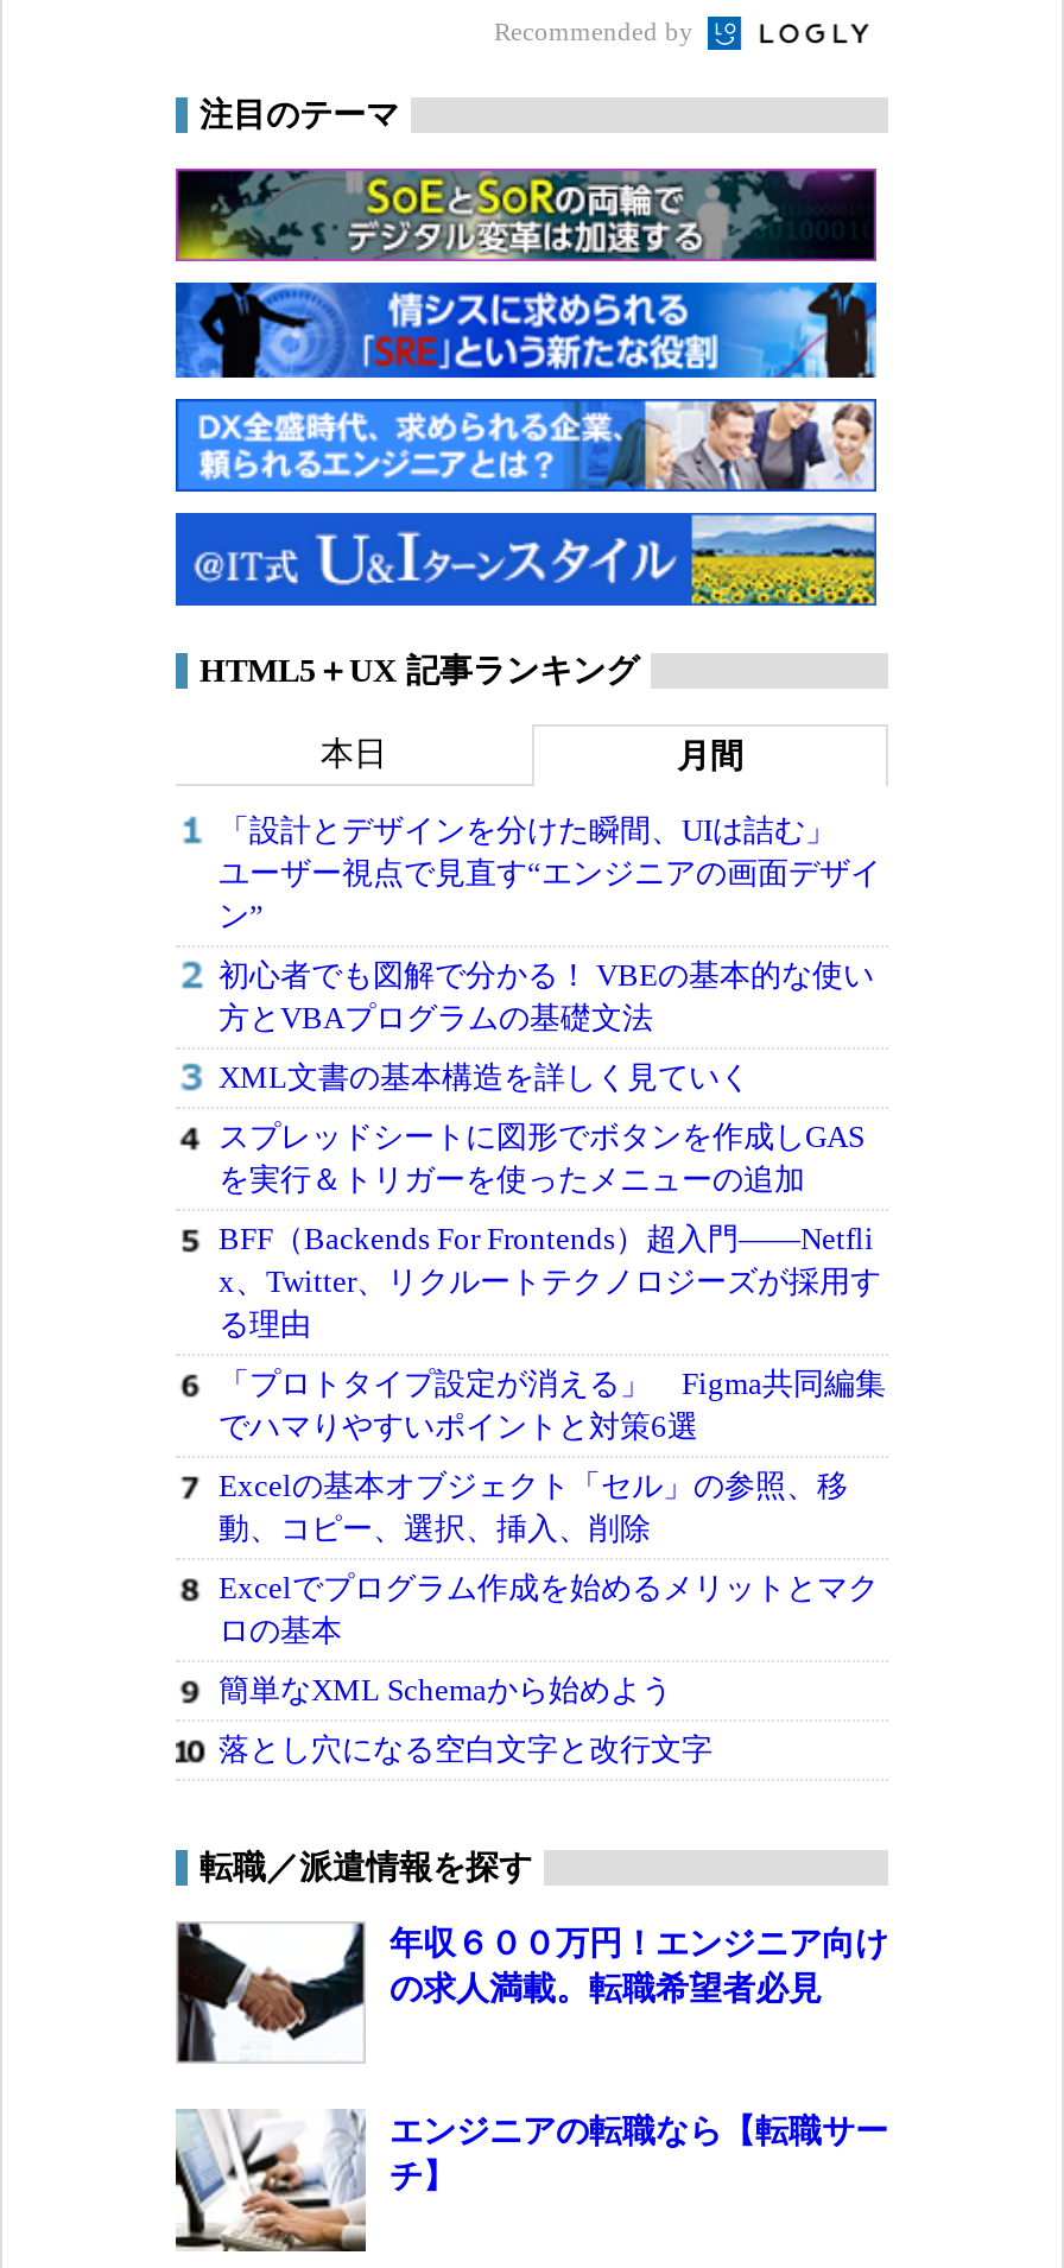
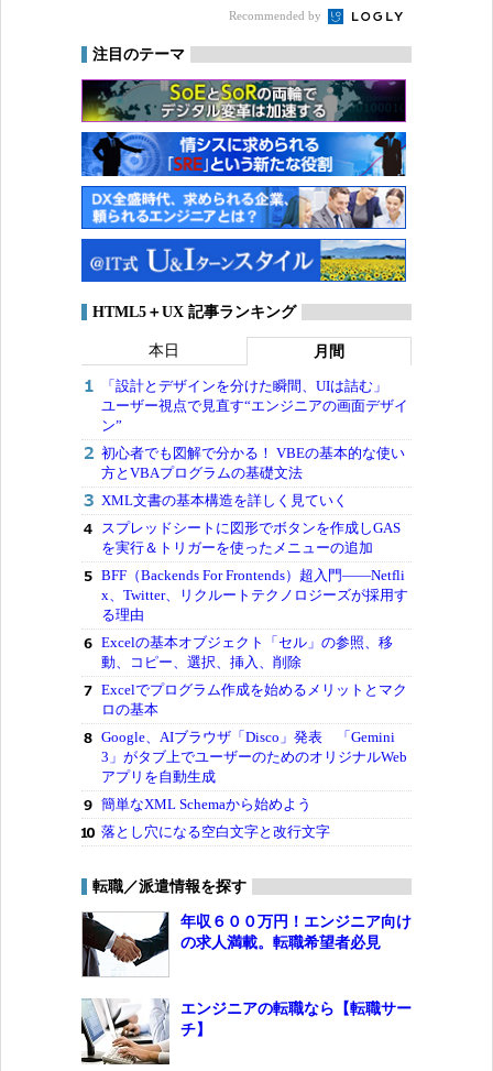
- 「プロトタイプ設定が消える」 Figma共同編集
- でハマりやすいポイントと対策6選

moved up: Excelの基本オブジェクト「セル」の参照、移 | 動、コピー、選択、挿入、削除 | Excelでプログラム作成を始めるメリットとマク | ロの基本

+ Google、AIブラウザ「Disco」発表 「Gemini
+ 3」がタブ上でユーザーのためのオリジナルWeb
+ アプリを自動生成
